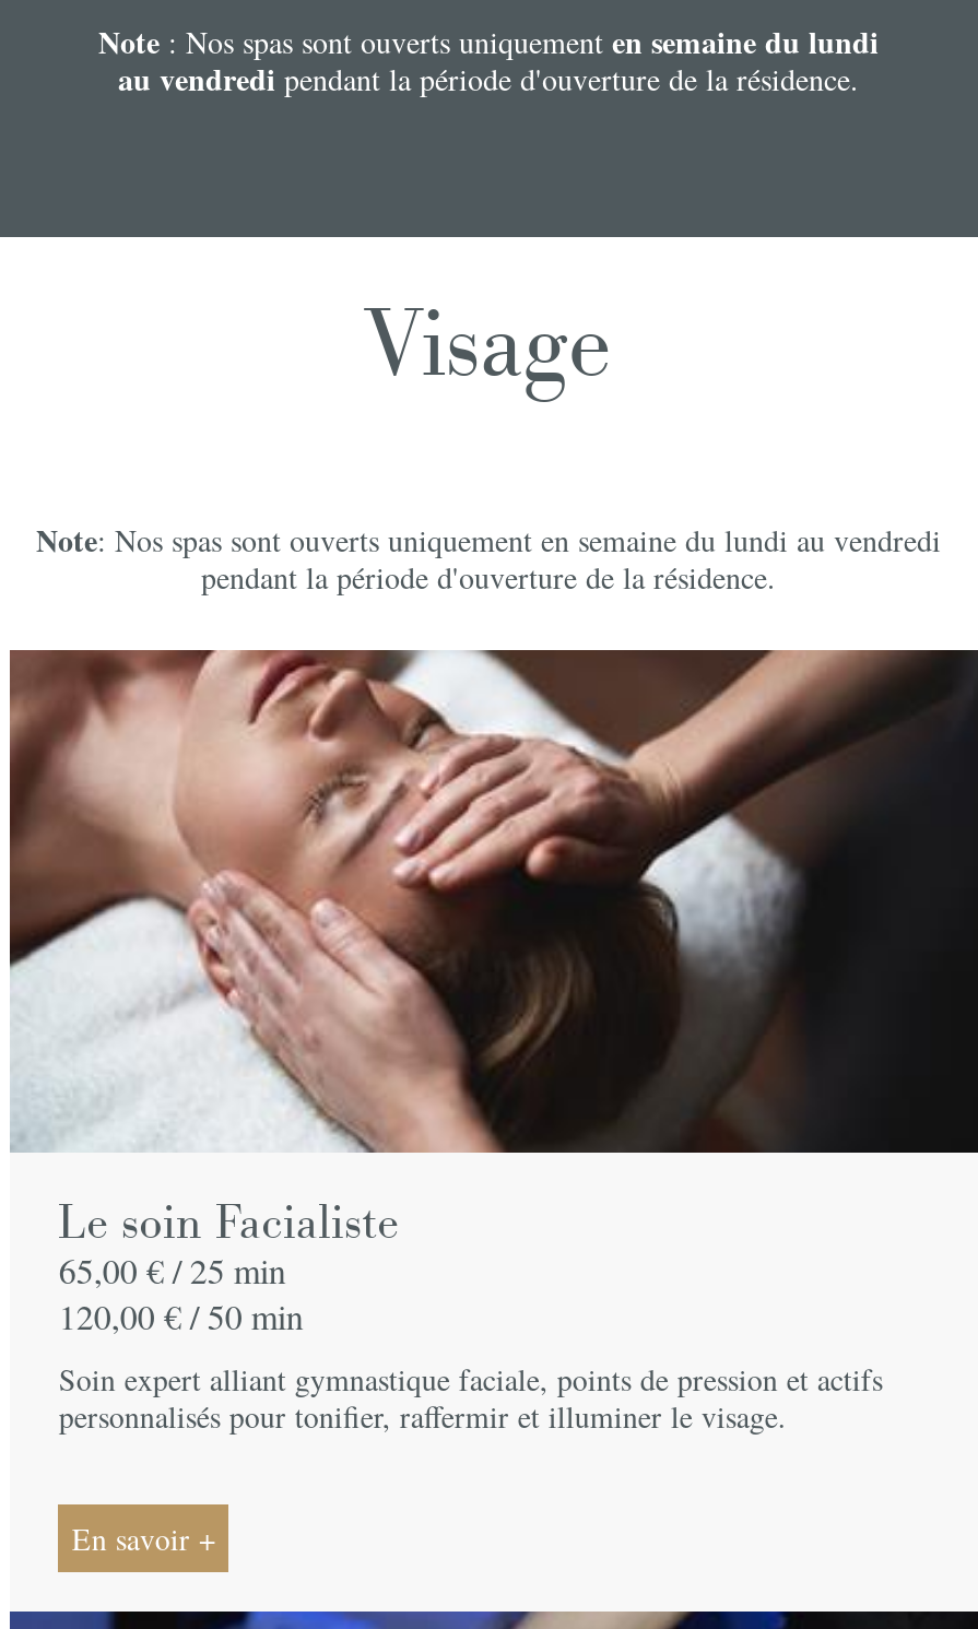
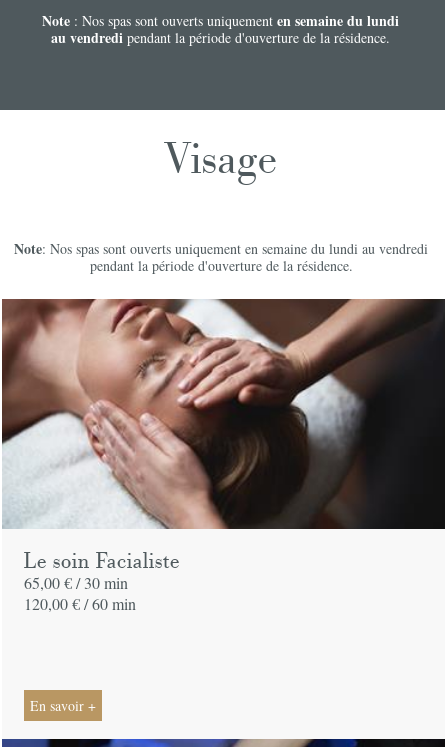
- 65,00 € / 25 min
- 120,00 € / 50 min
- Soin expert alliant gymnastique faciale, points de pression et actifs
- personnalisés pour tonifier, raffermir et illuminer le visage.
+ 65,00 € / 30 min
+ 120,00 € /60 min
